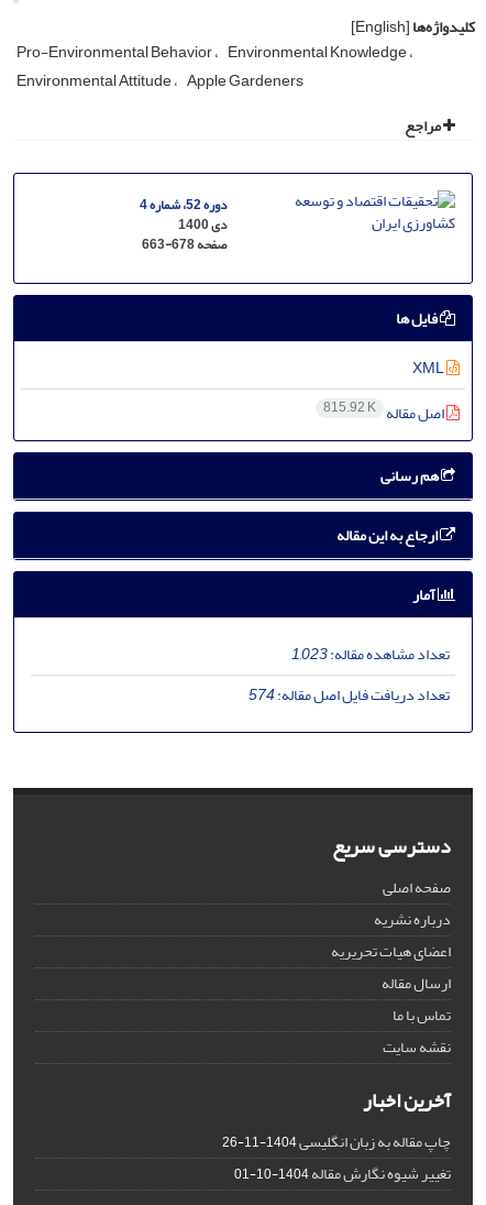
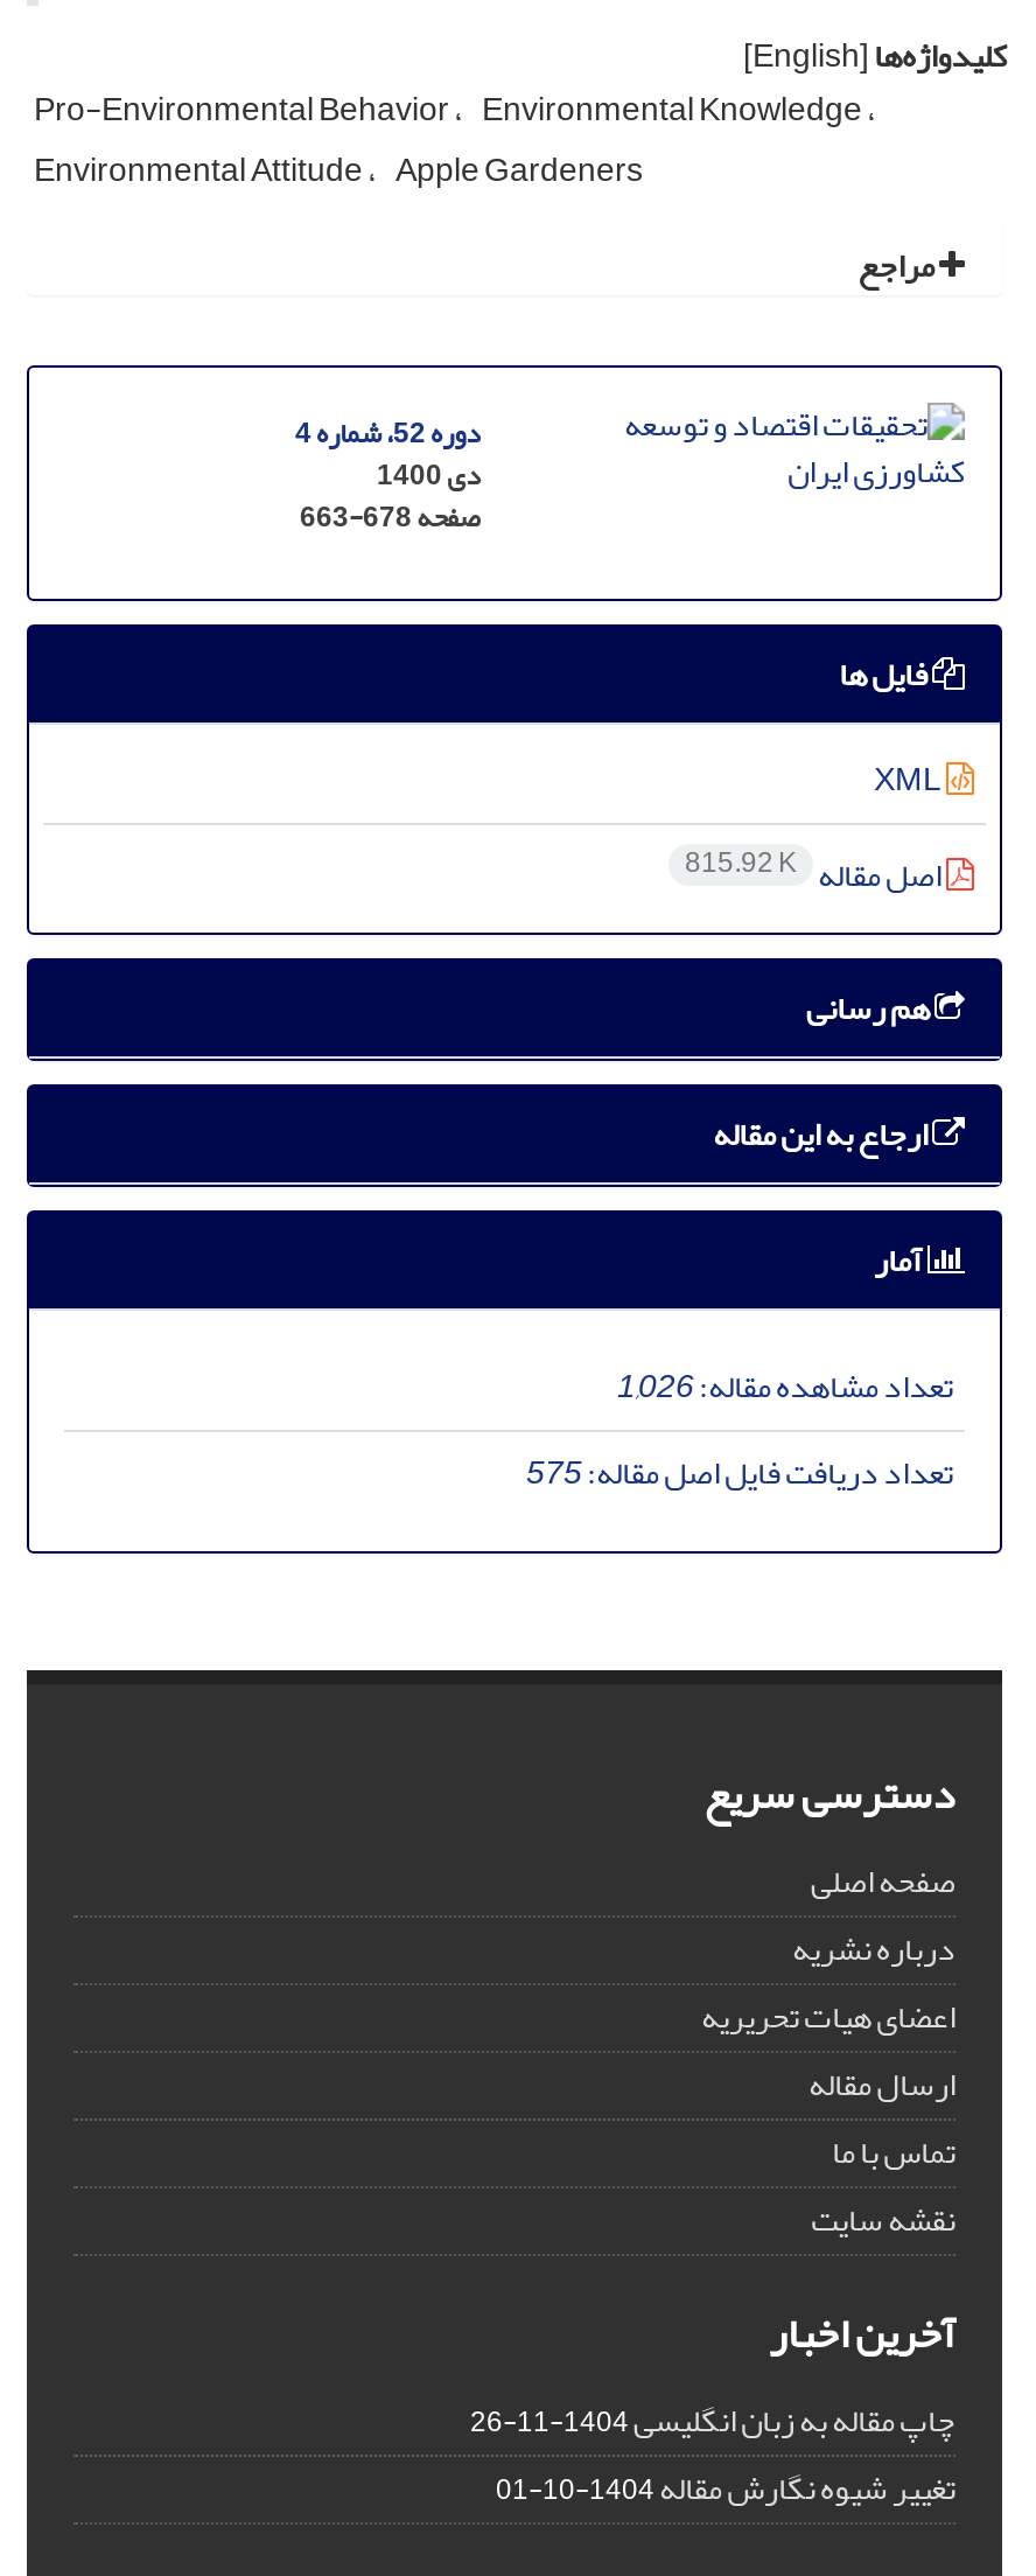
- تعداد مشاهده مقاله:1,023
+ تعداد مشاهده مقاله:1,026

- تعداد دریافت فایل اصل مقاله:574
+ تعداد دریافت فایل اصل مقاله:575
